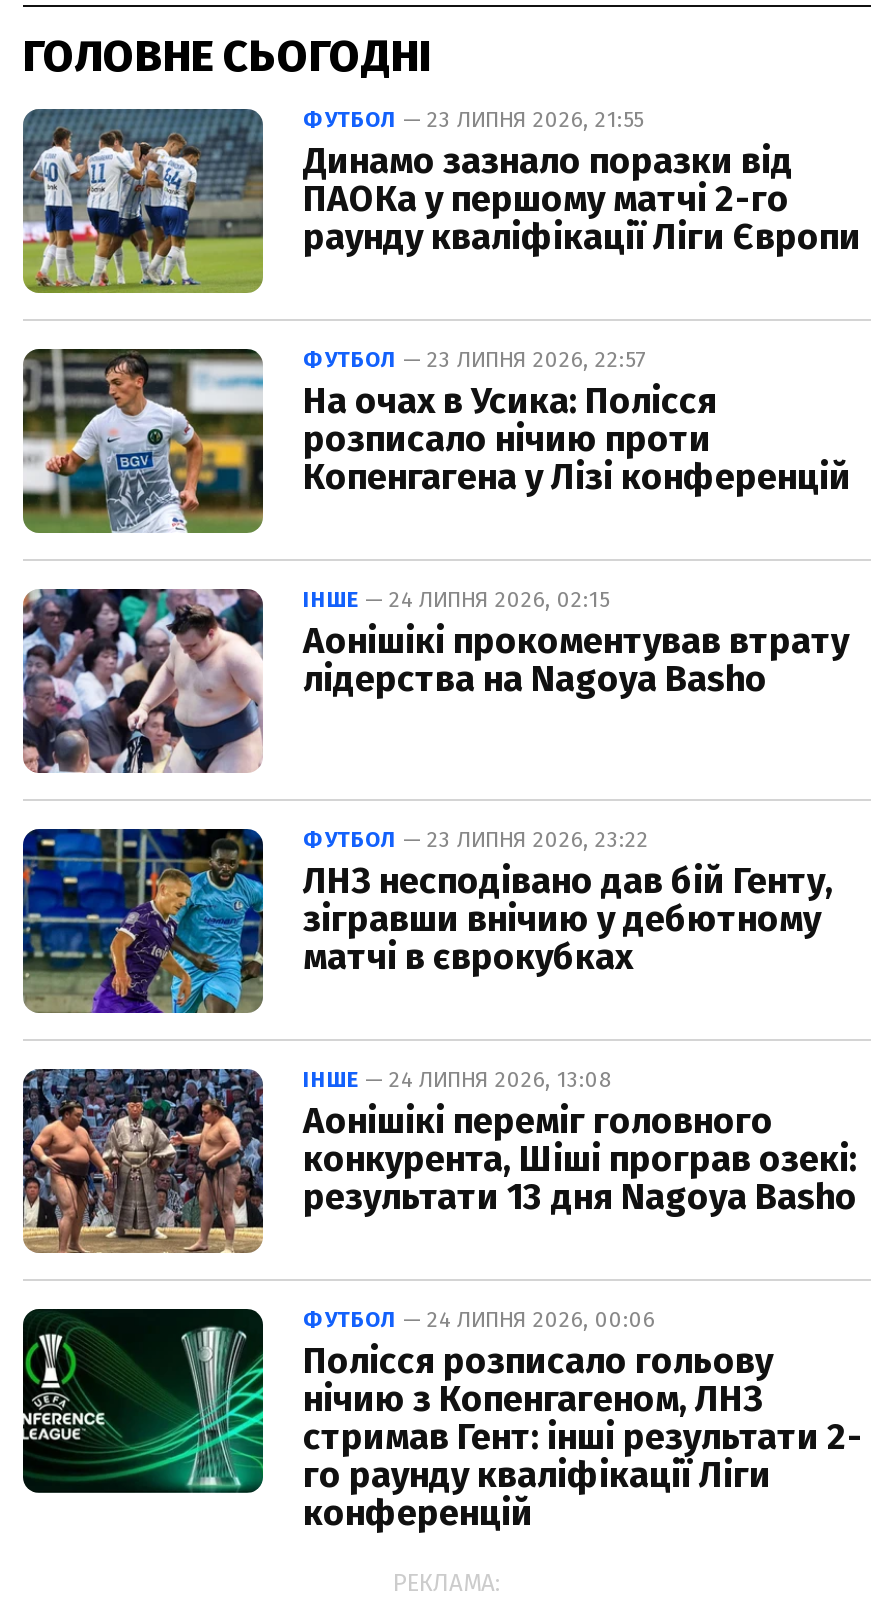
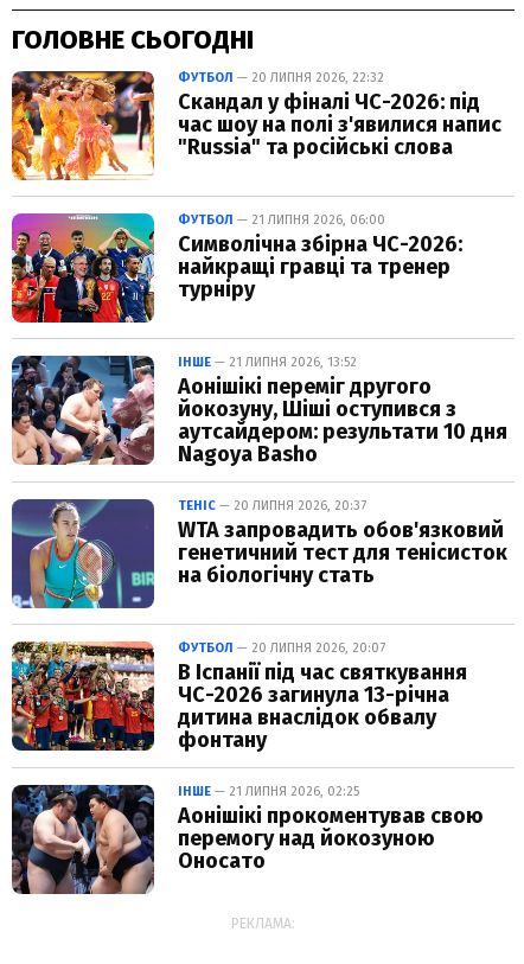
- [image]
- ФУТБОЛ — 23 ЛИПНЯ 2026, 21:55
- Динамо зазнало поразки від
- ПАОКа у першому матчі 2-го
- раунду кваліфікації Ліги Європи
+ [image]
+ ФУТБОЛ — 20 ЛИПНЯ 2026, 22:32
+ Скандал у фіналі ЧС-2026: під
+ час шоу на полі з'явилися напис
+ "Russia" та російські слова

- [image]
- ФУТБОЛ — 23 ЛИПНЯ 2026, 22:57
- На очах в Усика: Полісся
- розписало нічию проти
- Копенгагена у Лізі конференцій
+ [image]
+ ФУТБОЛ — 21 ЛИПНЯ 2026, 06:00
+ Символічна збірна ЧС-2026:
+ найкращі гравці та тренер
+ турніру

- [image]
- ІНШЕ — 24 ЛИПНЯ 2026, 02:15
- Аонішікі прокоментував втрату
- лідерства на Nagoya Basho
+ [image]
+ ІНШЕ — 21 ЛИПНЯ 2026, 13:52
+ Аонішікі переміг другого
+ йокозуну, Шіші оступився з
+ аутсайдером: результати 10 дня
+ Nagoya Basho

- [image]
- ФУТБОЛ — 23 ЛИПНЯ 2026, 23:22
- ЛНЗ несподівано дав бій Генту,
- зігравши внічию у дебютному
- матчі в єврокубках
+ [image]
+ ТЕНІС — 20 ЛИПНЯ 2026, 20:37
+ WTA запровадить обов'язковий
+ генетичний тест для тенісисток
+ на біологічну стать

- [image]
- ІНШЕ — 24 ЛИПНЯ 2026, 13:08
- Аонішікі переміг головного
- конкурента, Шіші програв озекі:
- результати 13 дня Nagoya Basho
+ [image]
+ ФУТБОЛ — 20 ЛИПНЯ 2026, 20:07
+ В Іспанії під час святкування
+ ЧС-2026 загинула 13-річна
+ дитина внаслідок обвалу
+ фонтану

- [image]
- ФУТБОЛ — 24 ЛИПНЯ 2026, 00:06
- Полісся розписало гольову
- нічию з Копенгагеном, ЛНЗ
- стримав Гент: інші результати 2-
- го раунду кваліфікації Ліги
- конференцій
+ [image]
+ ІНШЕ — 21 ЛИПНЯ 2026, 02:25
+ Аонішікі прокоментував свою
+ перемогу над йокозуною
+ Оносато
